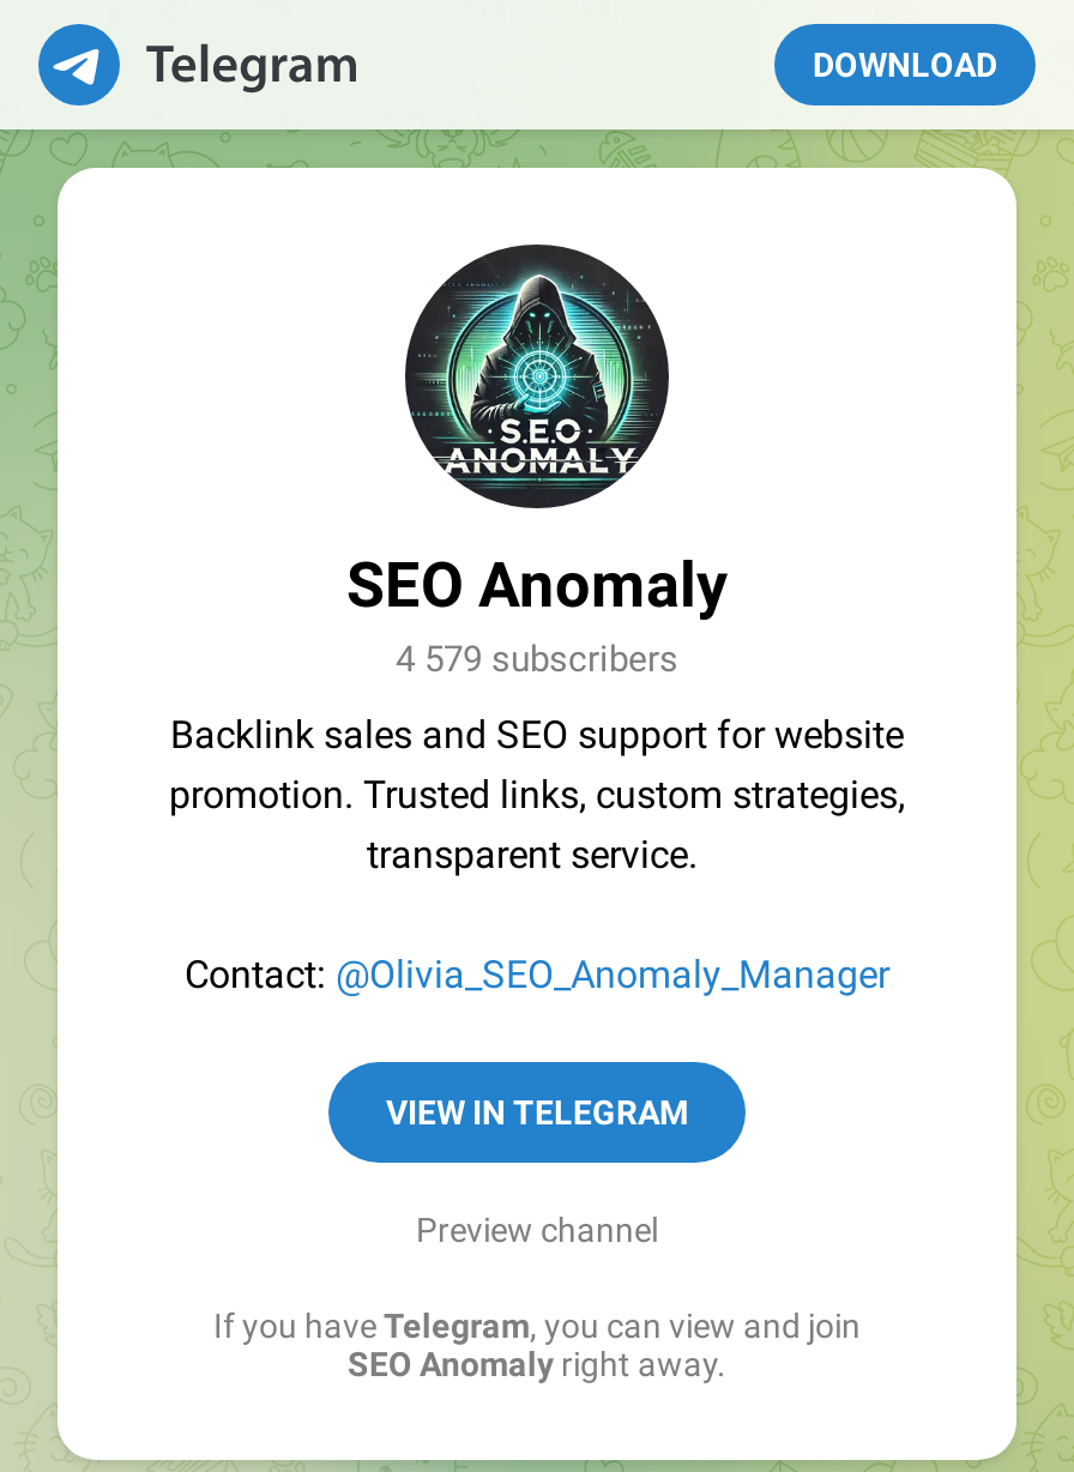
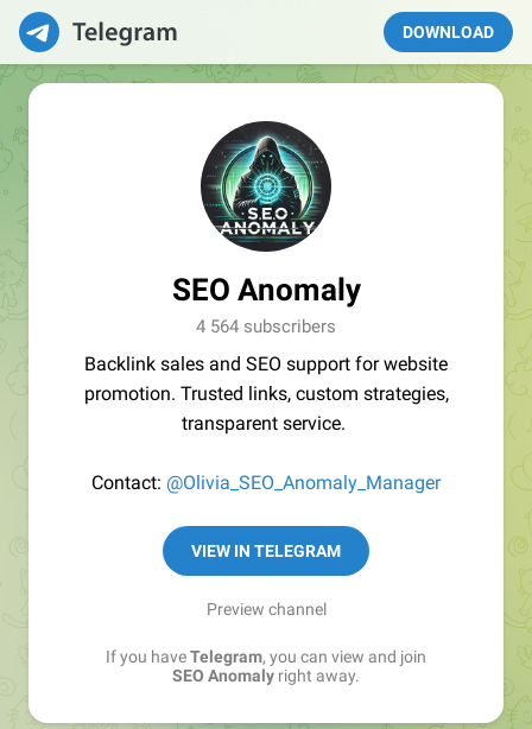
- 4 579 subscribers
+ 4 564 subscribers
